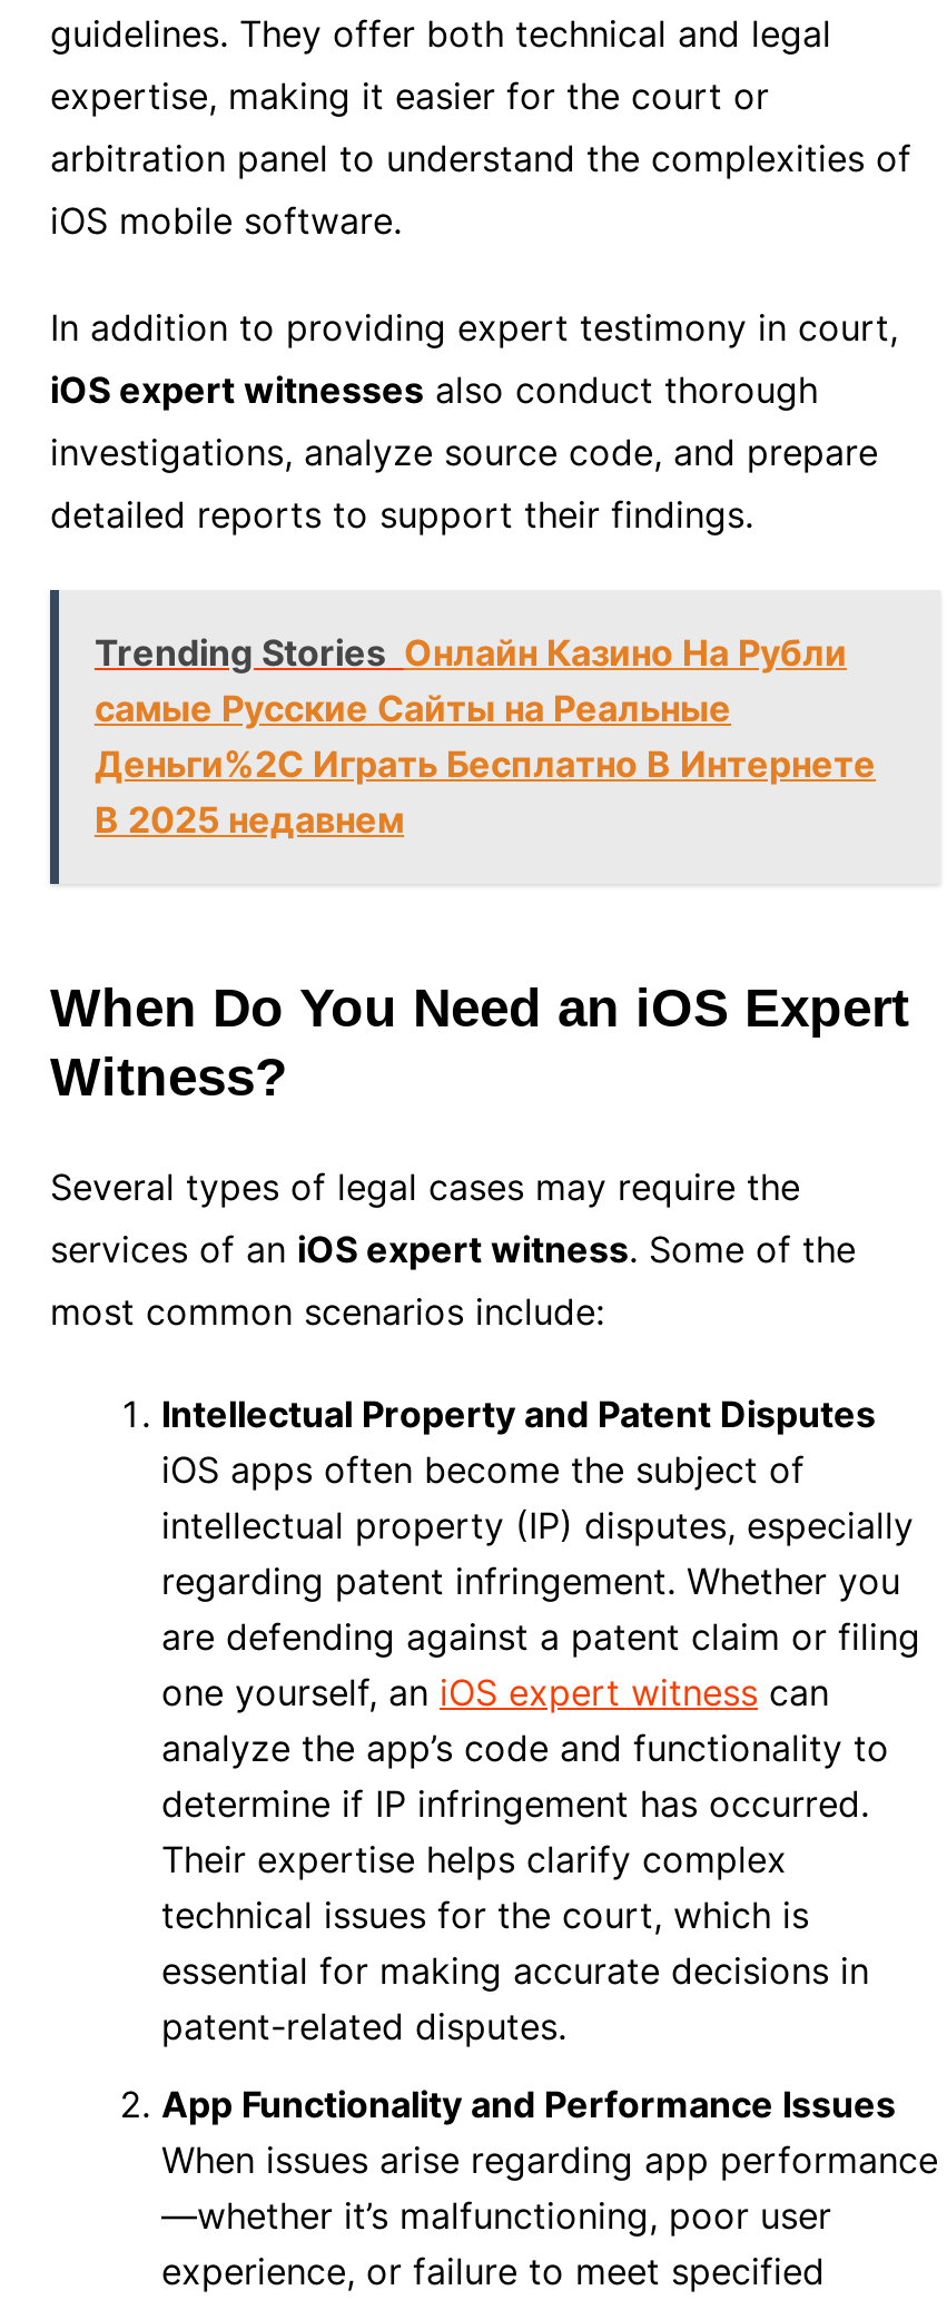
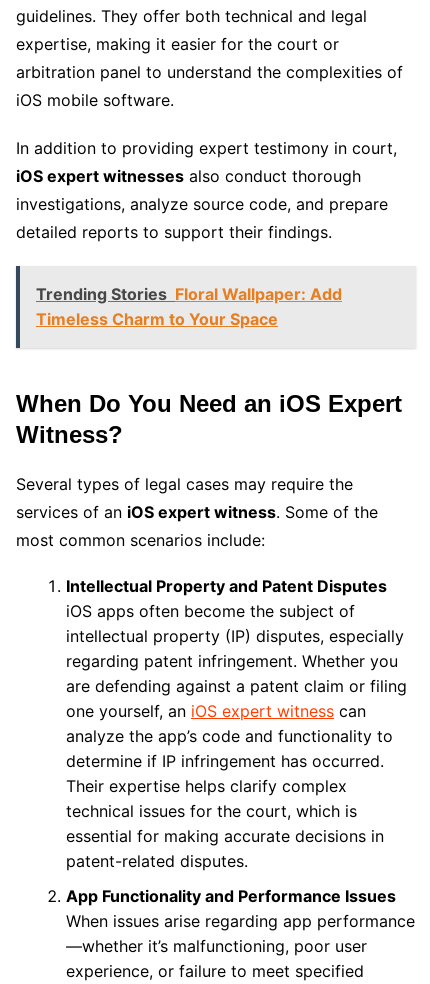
- Trending Stories Онлайн Казино На Рубли
- самые Русские Сайты на Реальные
- Деньги%2C Играть Бесплатно В Интернете
- В 2025 недавнем
+ Trending Stories Floral Wallpaper: Add
+ Timeless Charm to Your Space
